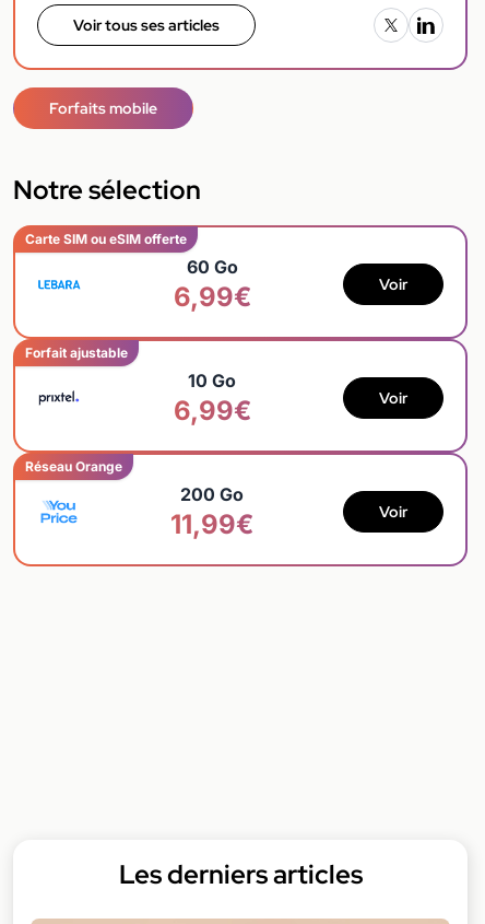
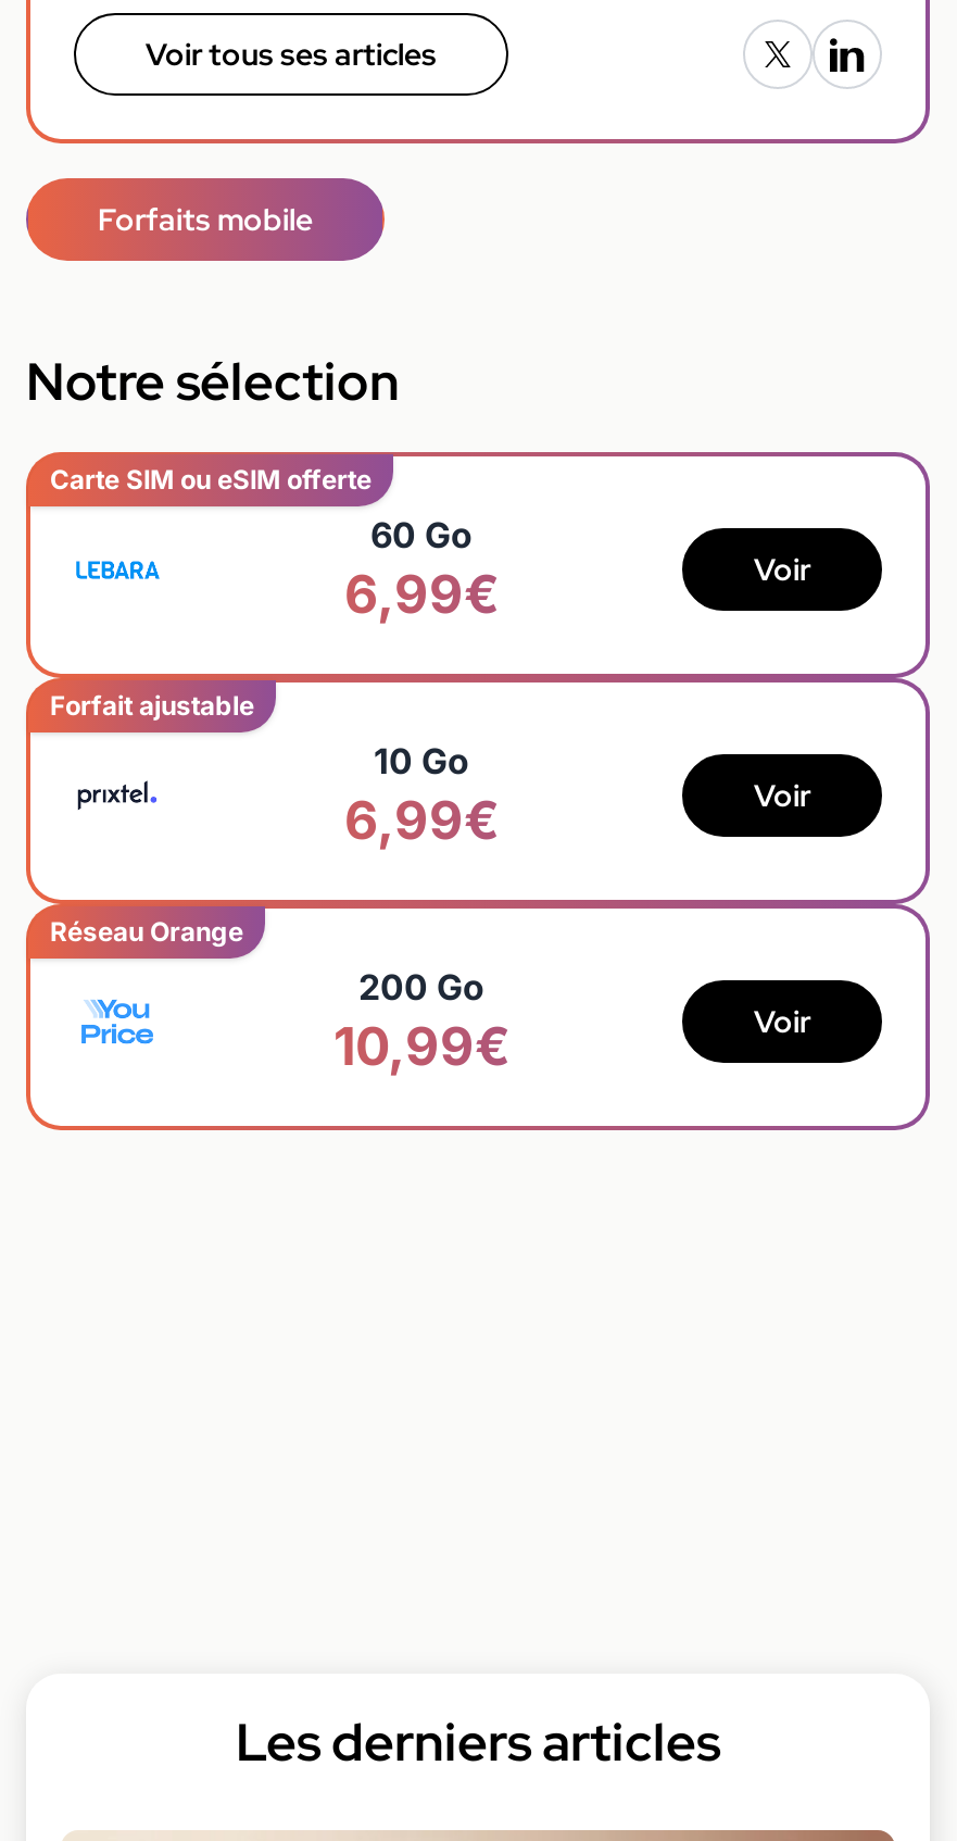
- 11,99€
+ 10,99€
